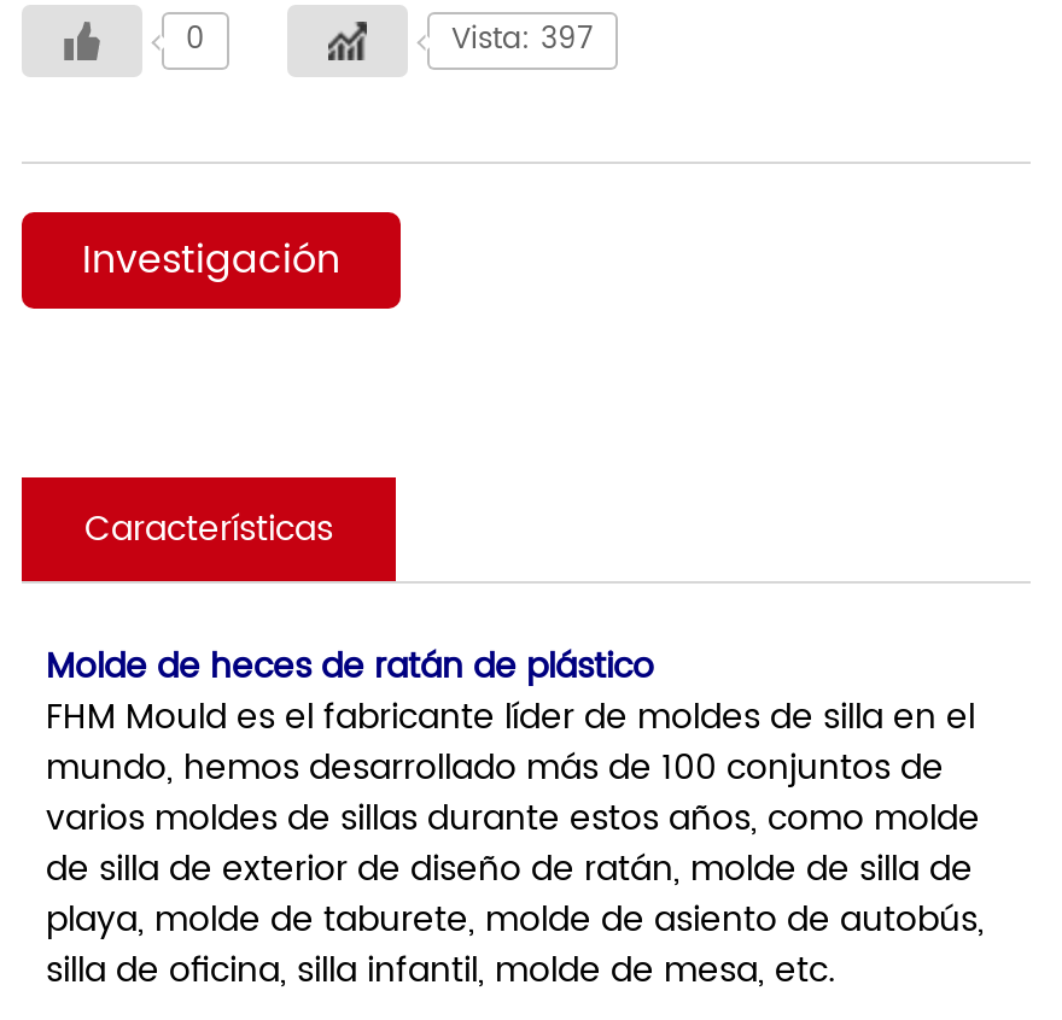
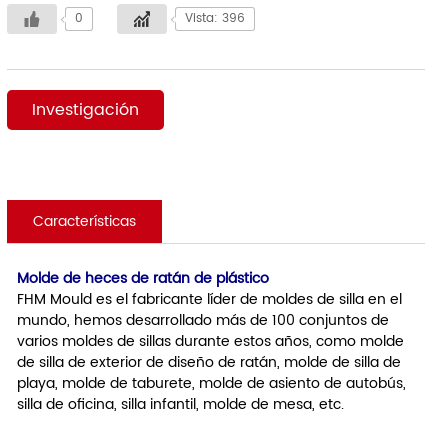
- Vista: 397
+ Vista: 396
